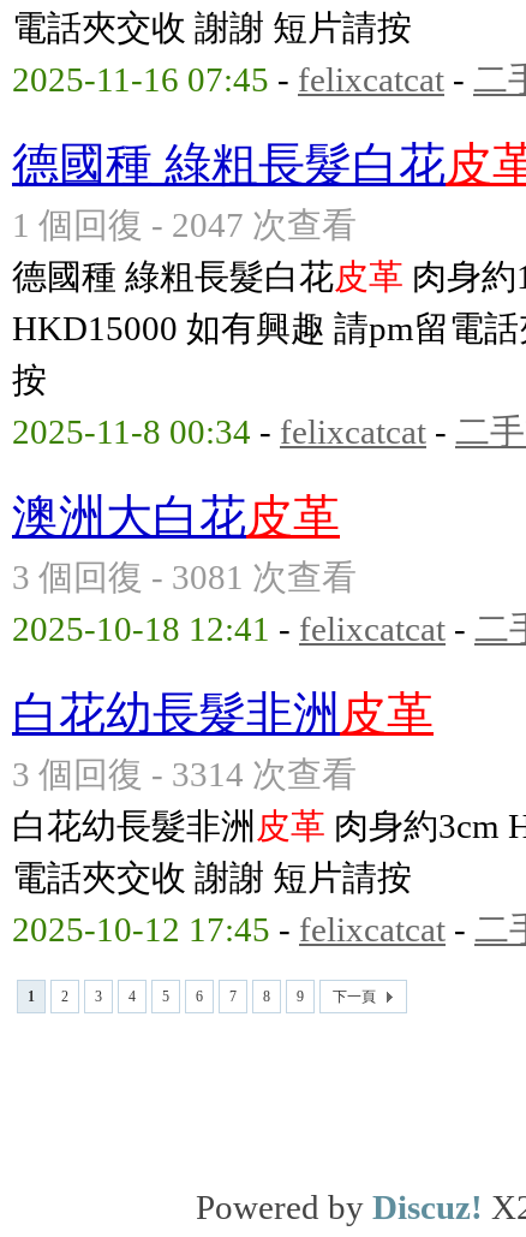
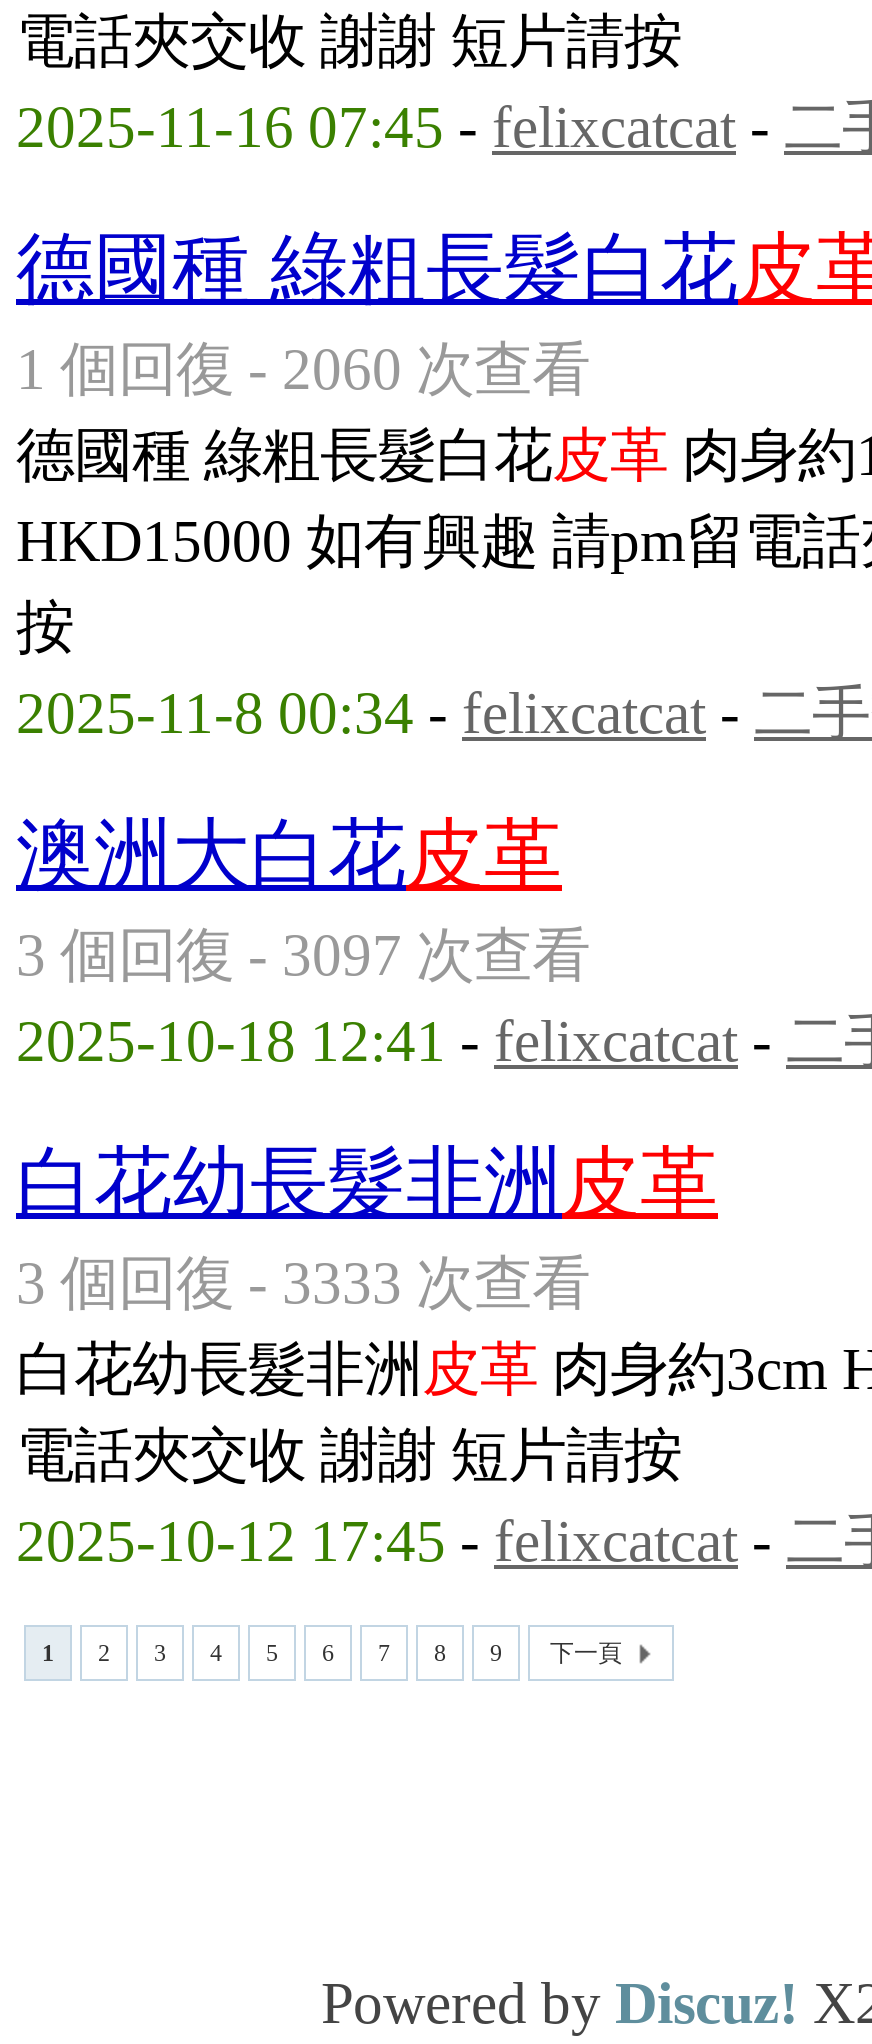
- 1 個回復 - 2047 次查看
+ 1 個回復 - 2060 次查看

- 3 個回復 - 3081 次查看
+ 3 個回復 - 3097 次查看

- 3 個回復 - 3314 次查看
+ 3 個回復 - 3333 次查看
